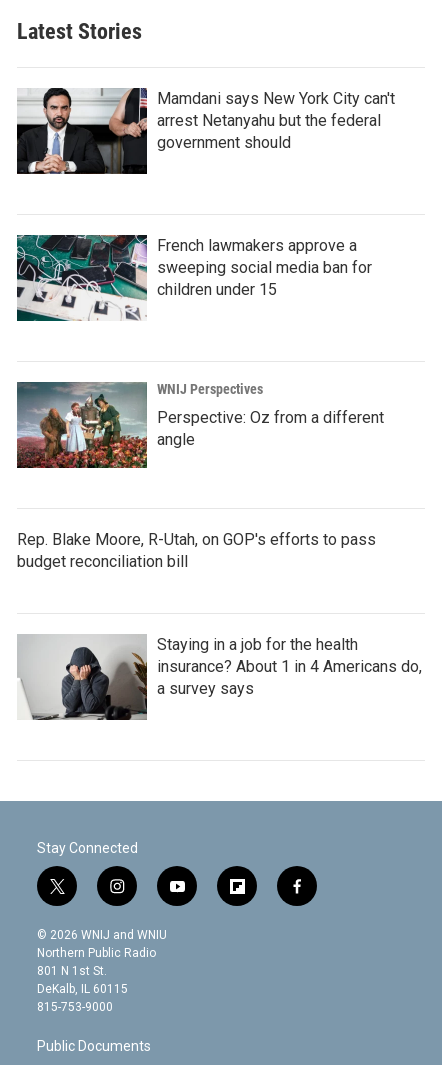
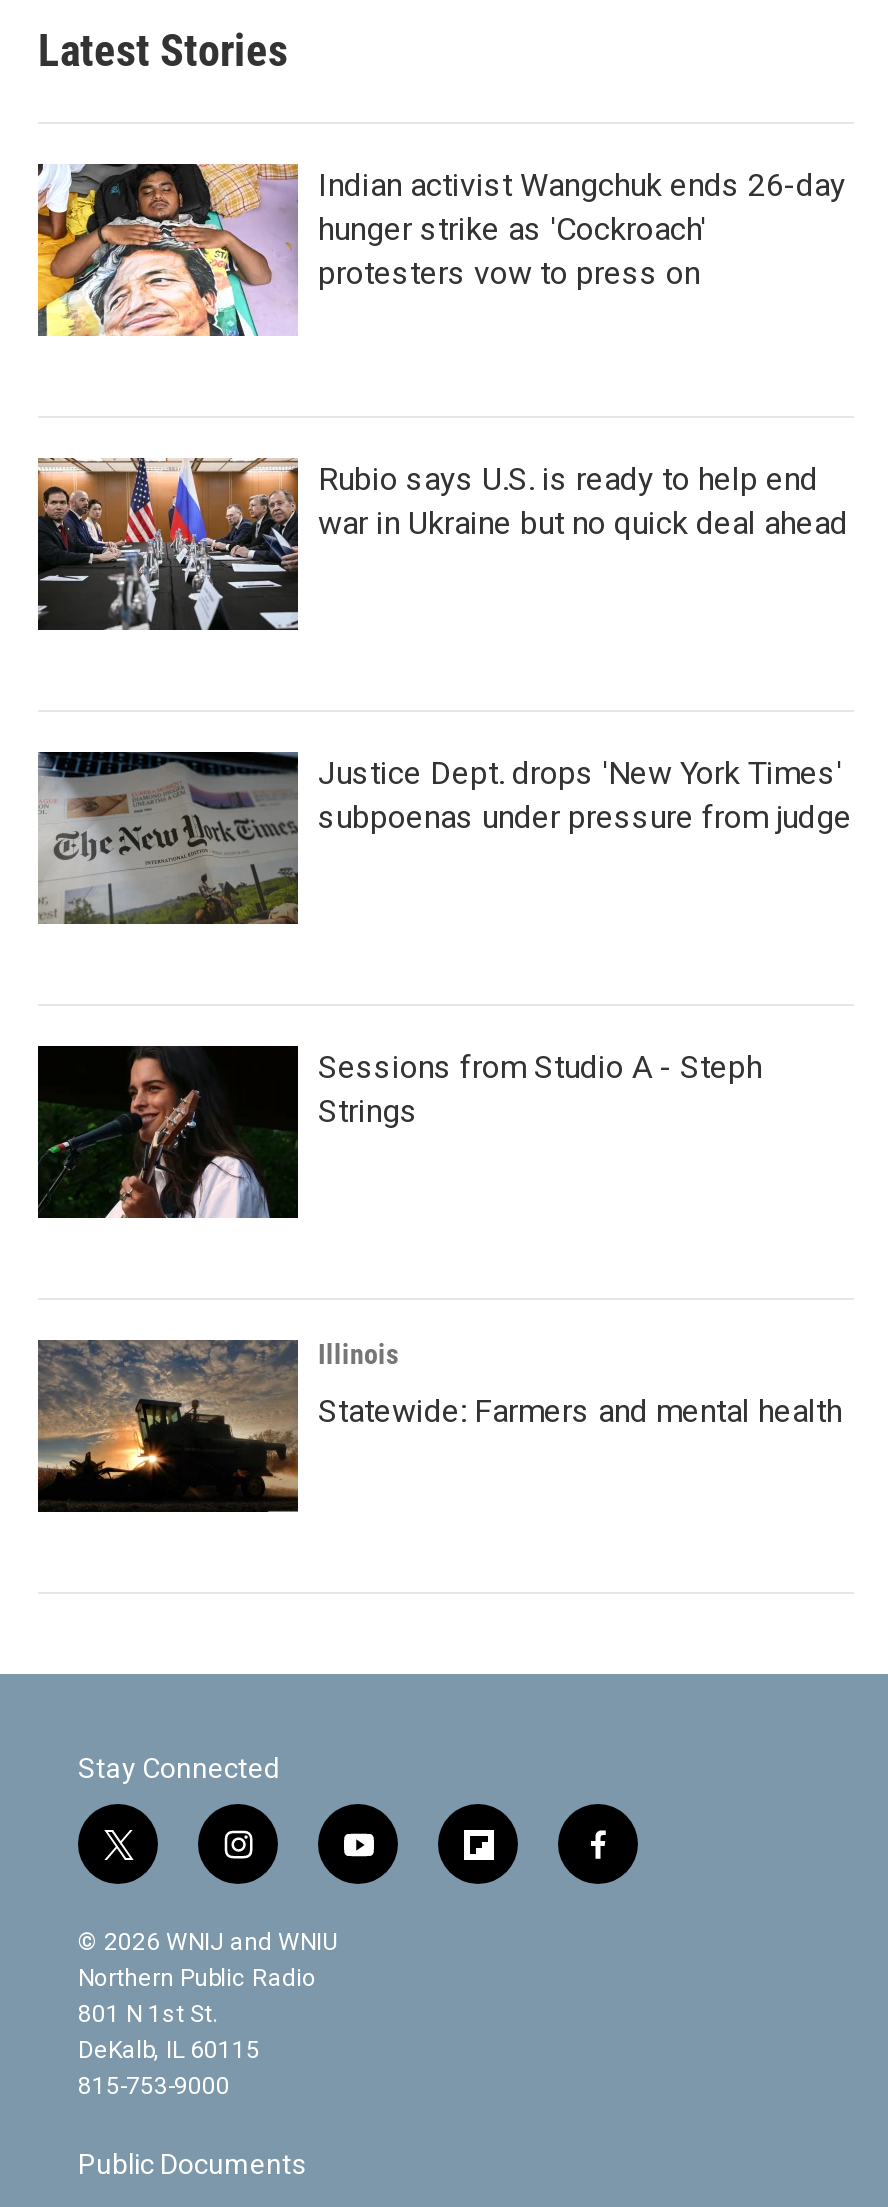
- [image]
- Mamdani says New York City can't
- arrest Netanyahu but the federal
- government should
+ [image]
+ Indian activist Wangchuk ends 26-day
+ hunger strike as 'Cockroach'
+ protesters vow to press on

- [image]
- French lawmakers approve a
- sweeping social media ban for
- children under 15
+ [image]
+ Rubio says U.S. is ready to help end
+ war in Ukraine but no quick deal ahead

- [image]
- WNIJ Perspectives
+ [image]
+ Justice Dept. drops 'New York Times'
+ subpoenas under pressure from judge

- Perspective: Oz from a different
- angle
+ Sessions from Studio A - Steph
+ Strings

- Rep. Blake Moore, R-Utah, on GOP's efforts to pass
- budget reconciliation bill
+ Illinois

- [image]
- Staying in a job for the health
- insurance? About 1 in 4 Americans do,
- a survey says
+ [image]
+ Statewide: Farmers and mental health
